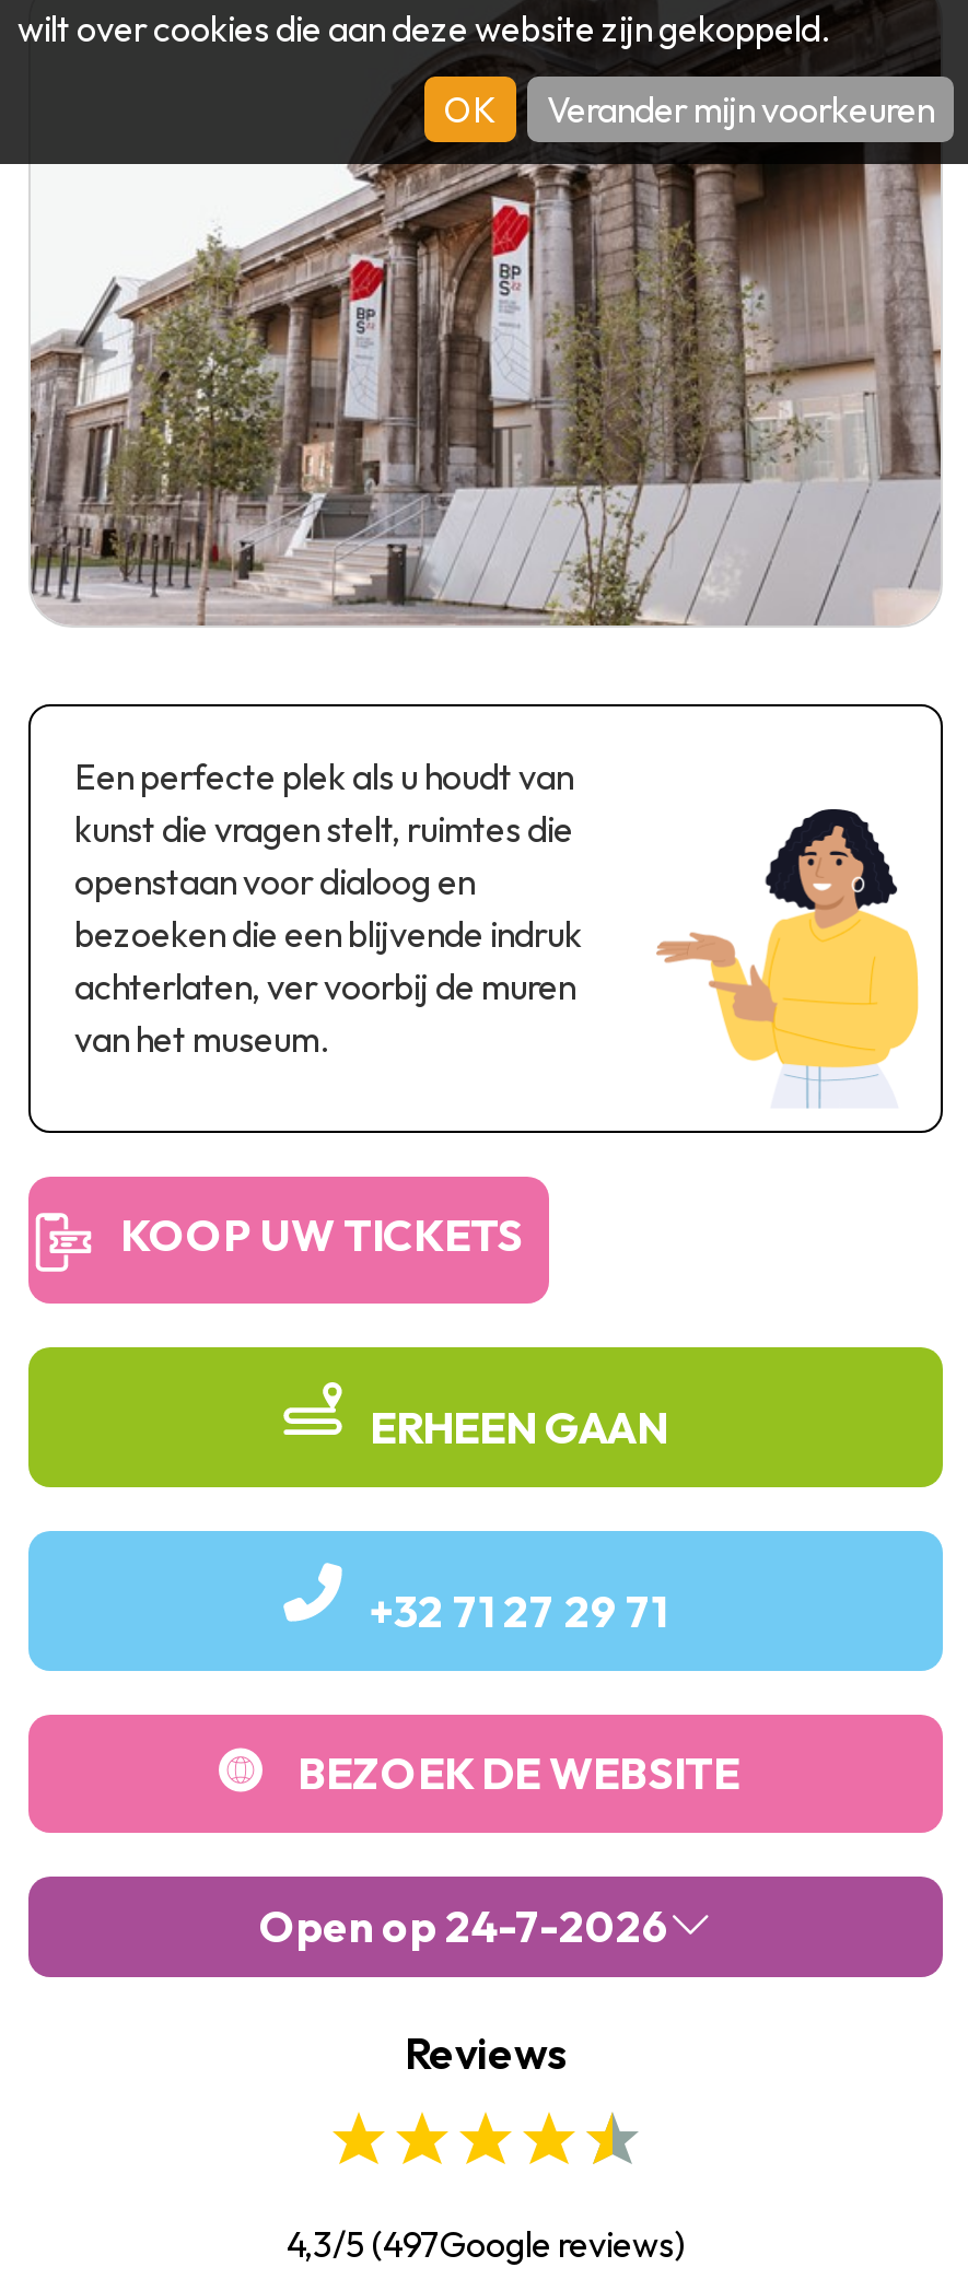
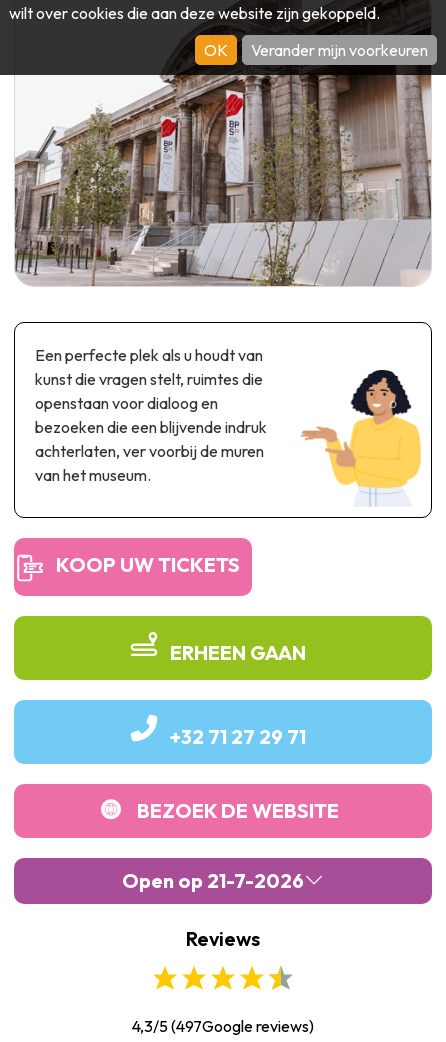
- Open op 24-7-2026
+ Open op 21-7-2026
